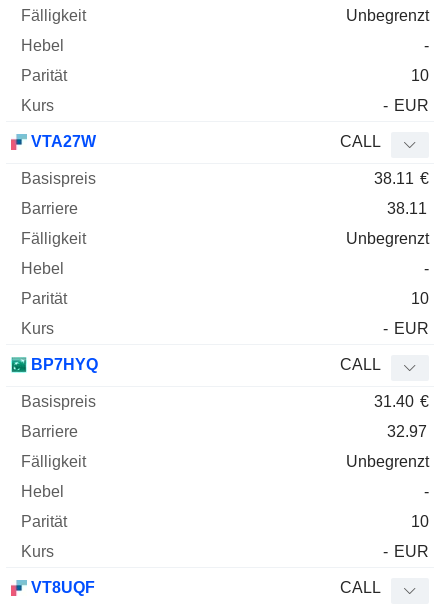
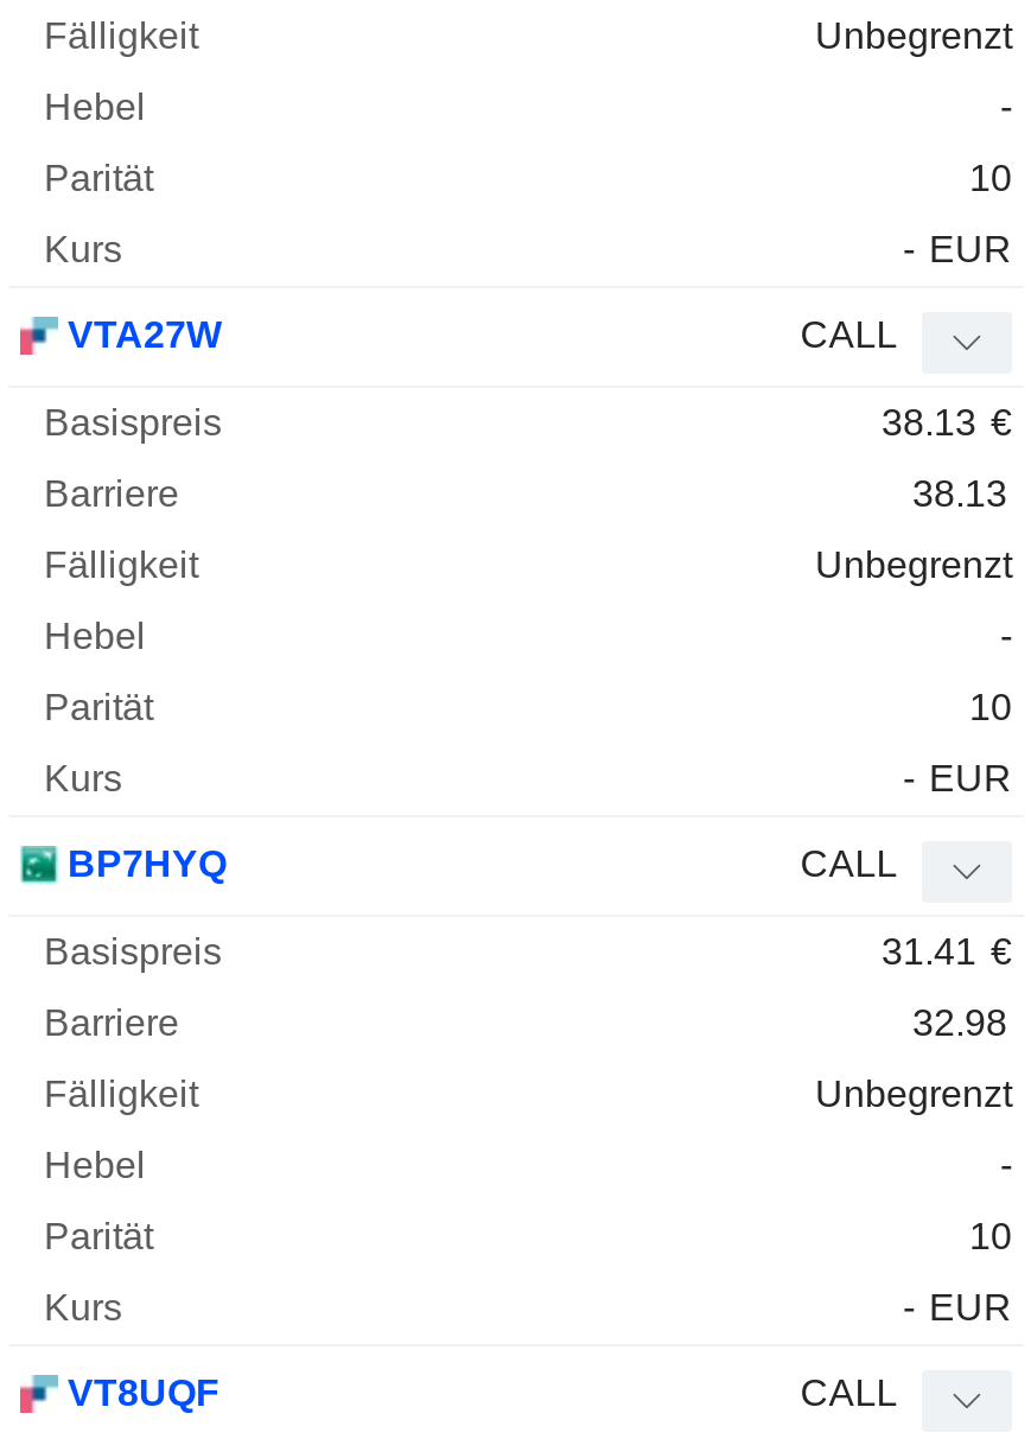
- 38.11 €
+ 38.13 €

- 38.11
+ 38.13

- 31.40 €
+ 31.41 €

- 32.97
+ 32.98
